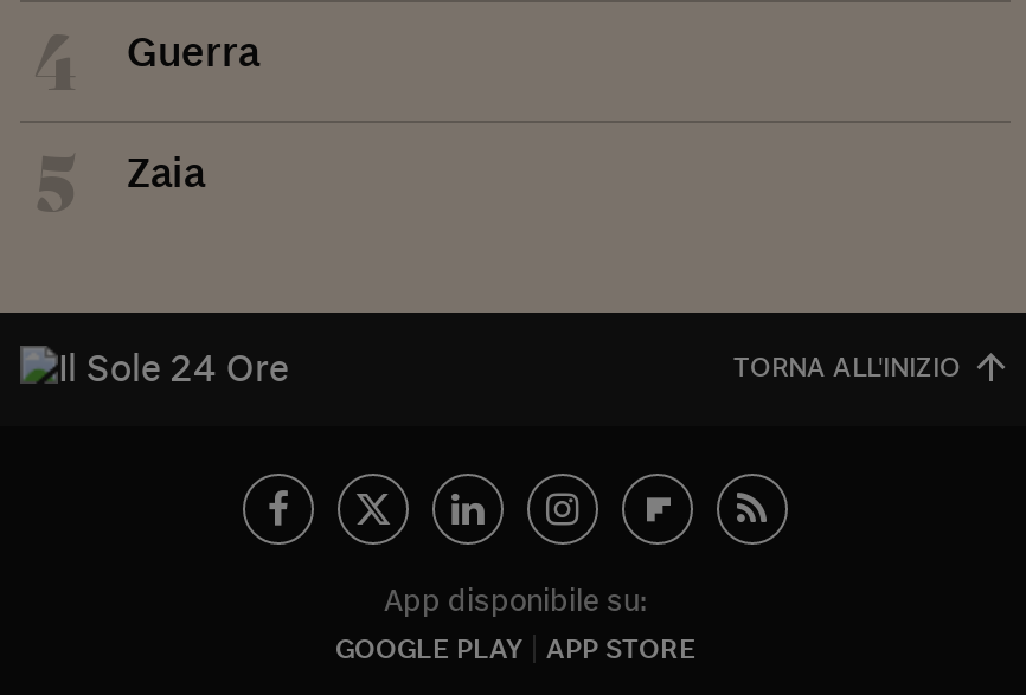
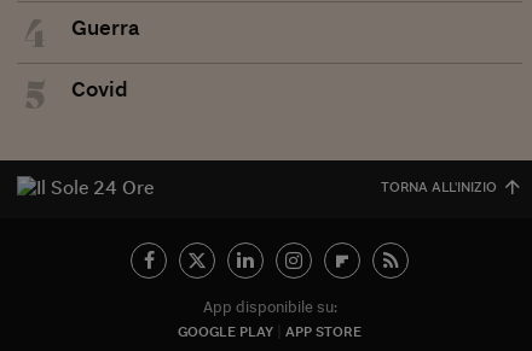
- Zaia
+ Covid
